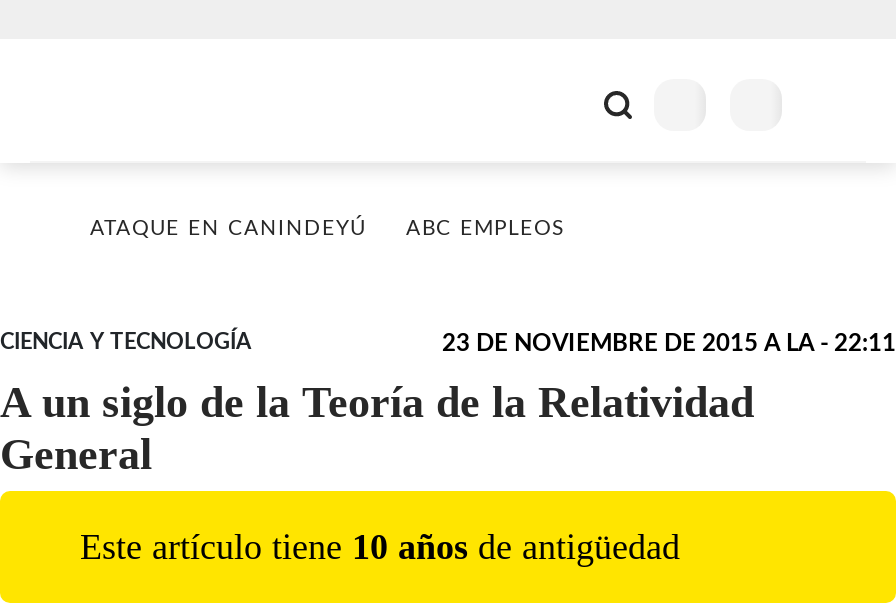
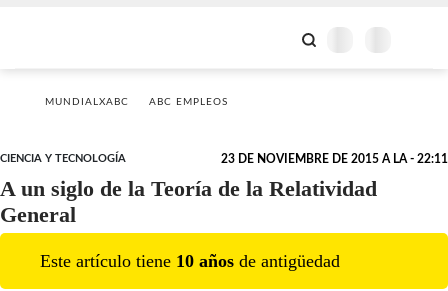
- ATAQUE EN CANINDEYÚ
+ MUNDIALXABC
